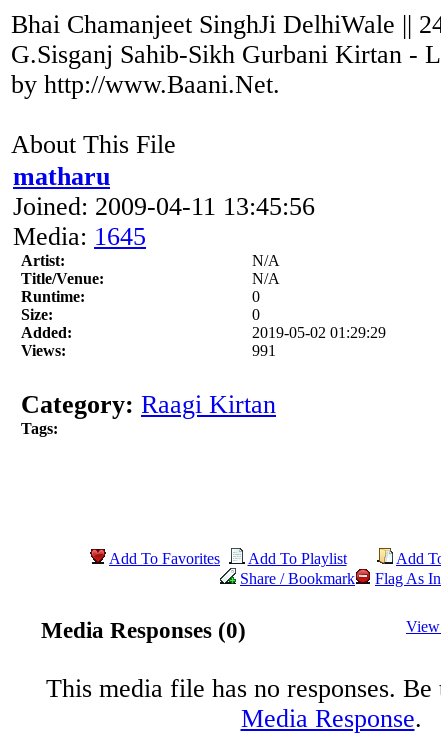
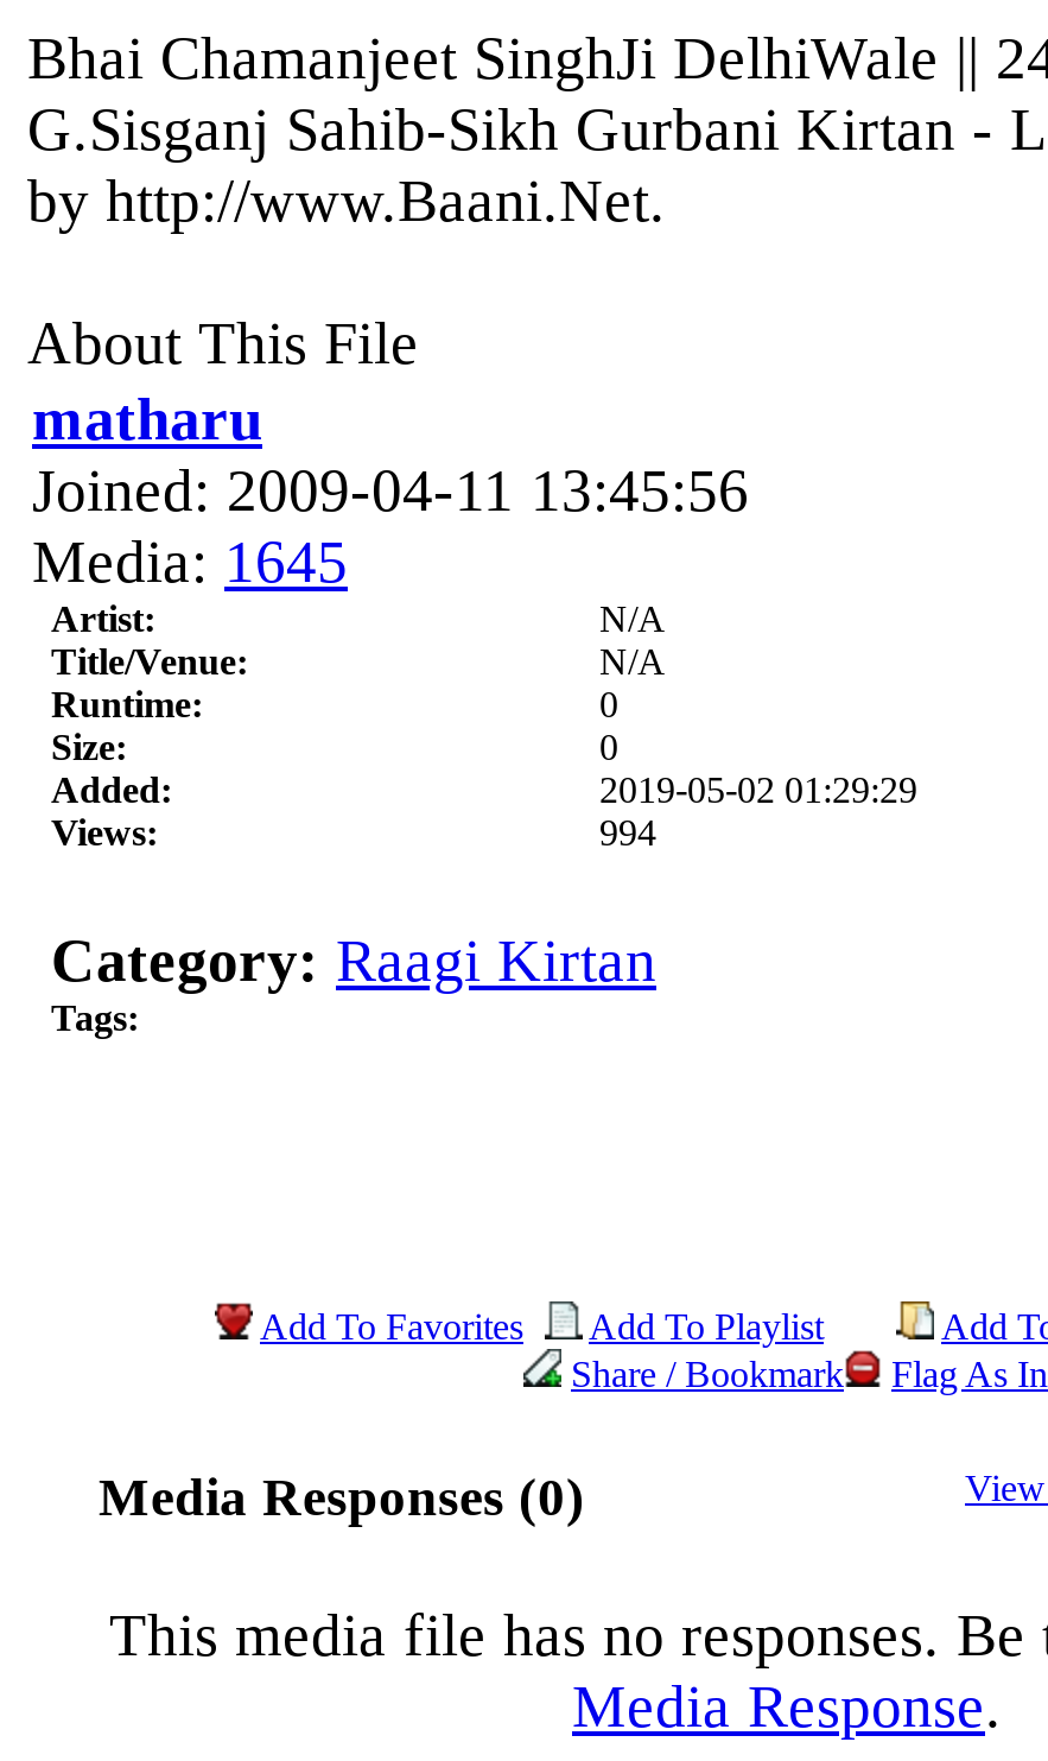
- 991
+ 994
